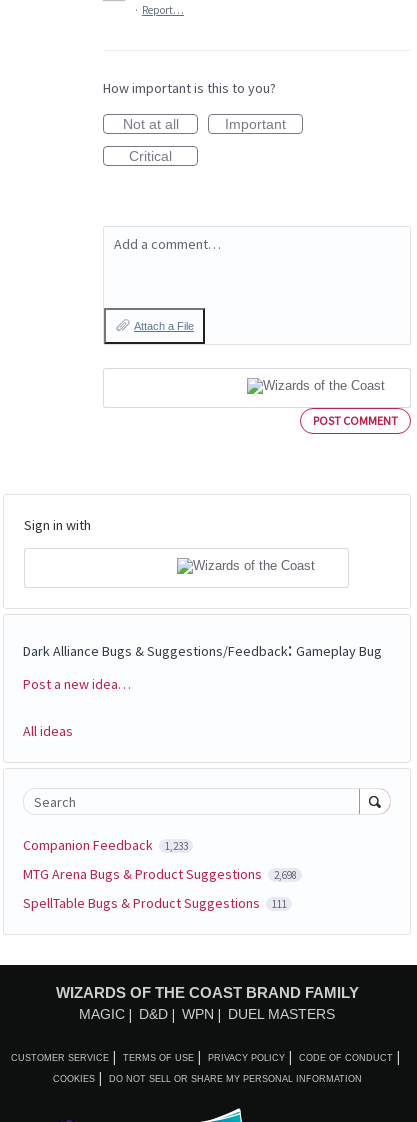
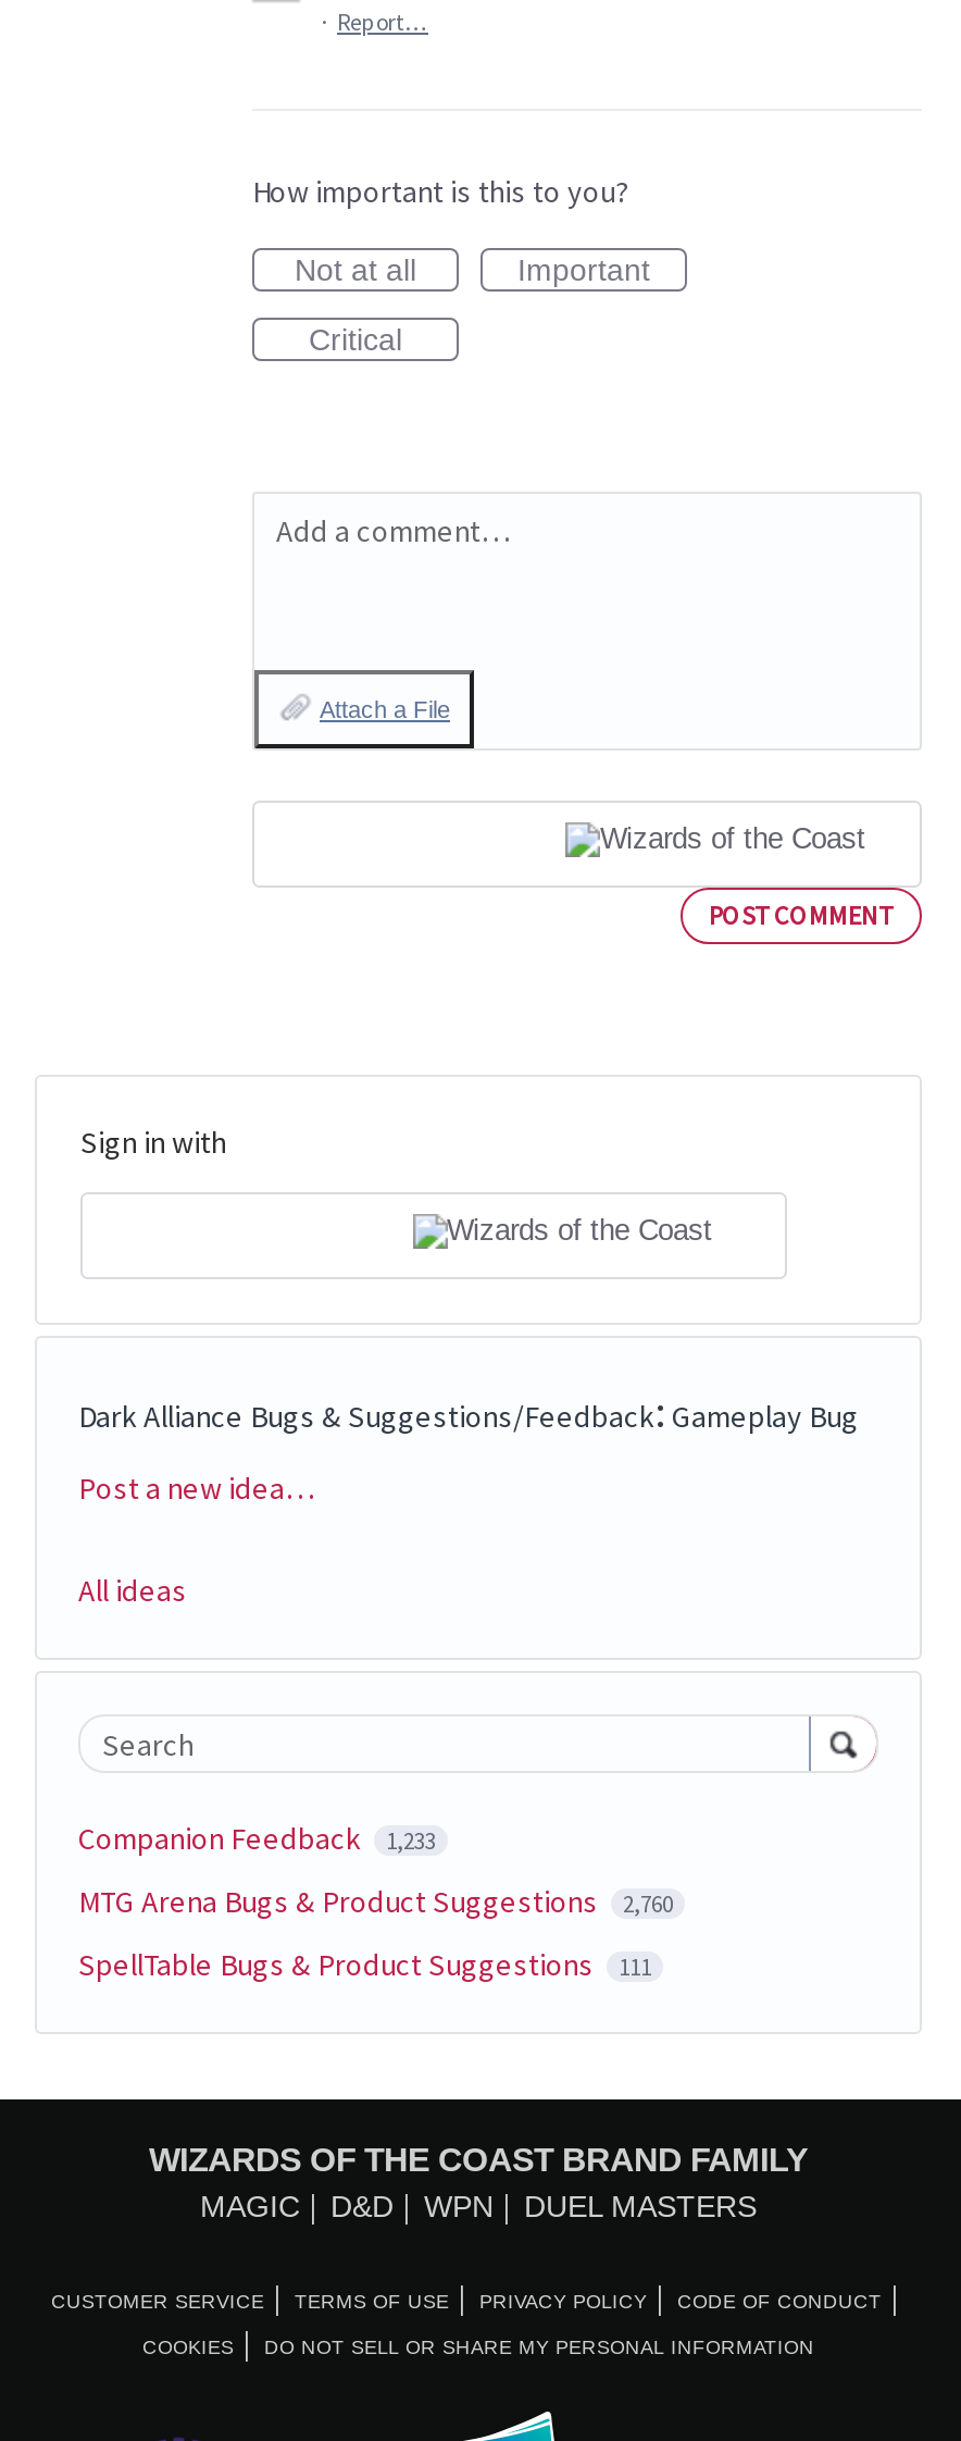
- MTG Arena Bugs & Product Suggestions 2,698
+ MTG Arena Bugs & Product Suggestions 2,760
